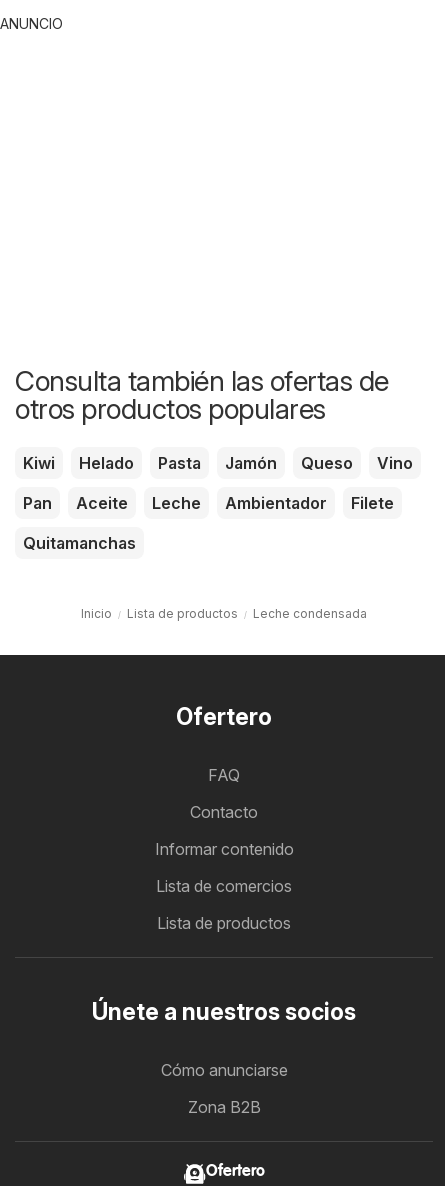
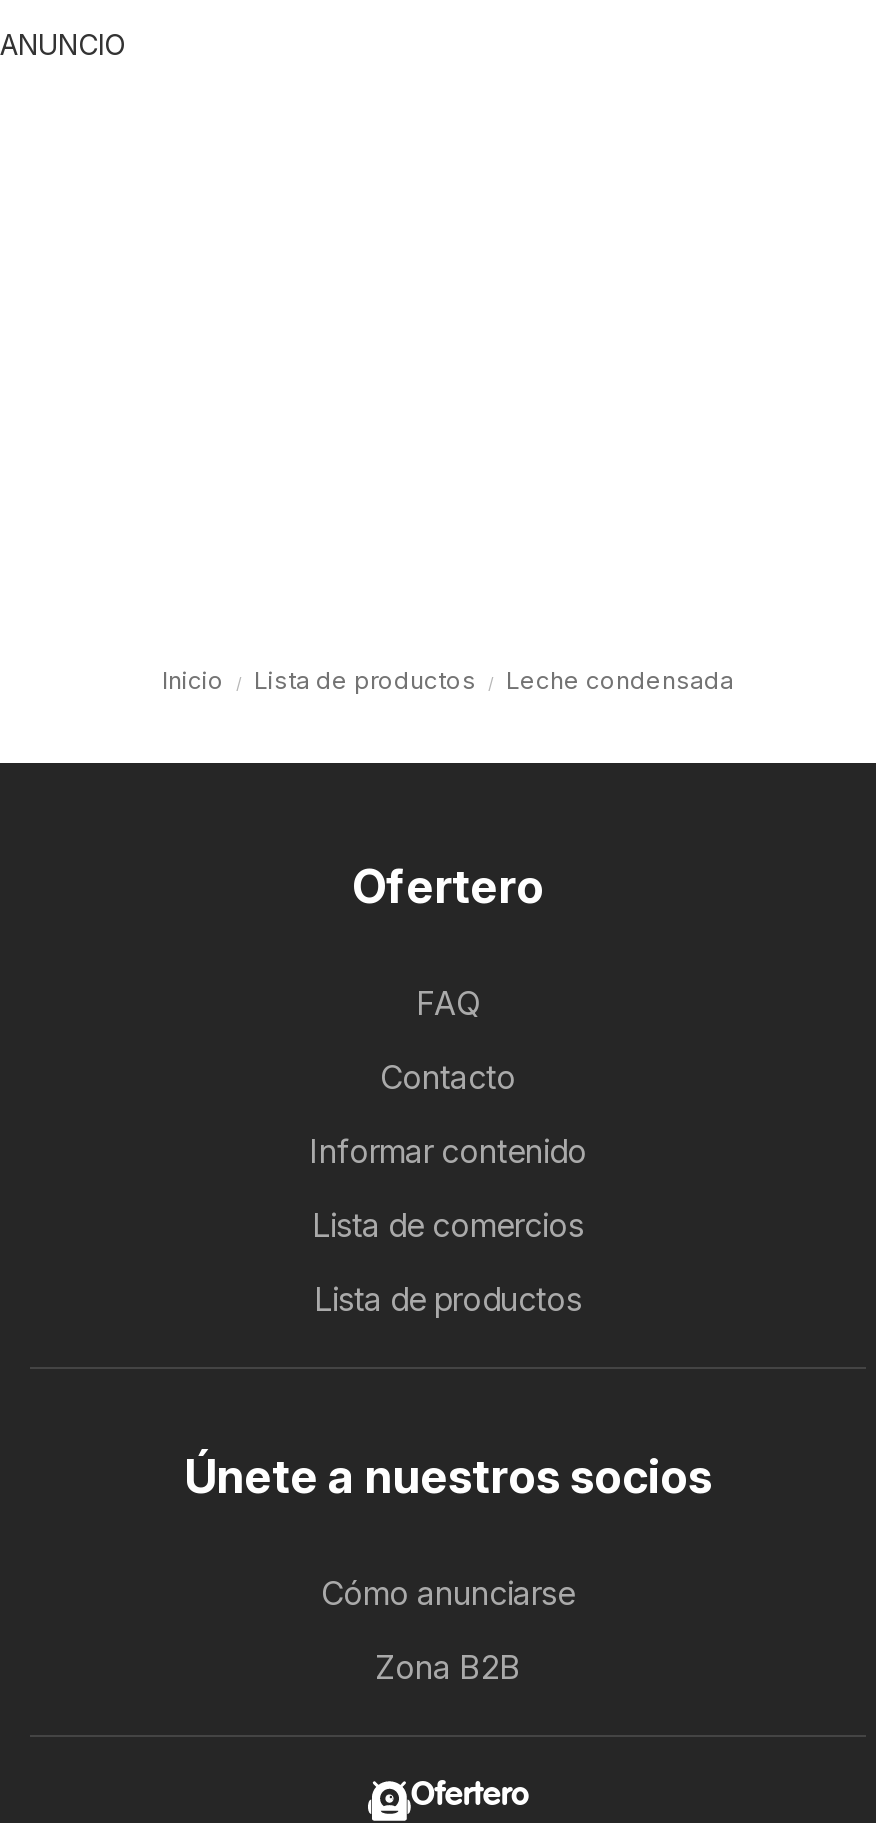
- Consulta también las ofertas de
- otros productos populares
- Kiwi
- Helado
- Pasta
- Jamón
- Queso
- Vino
- Pan
- Aceite
- Leche
- Ambientador
- Filete
- Quitamanchas
